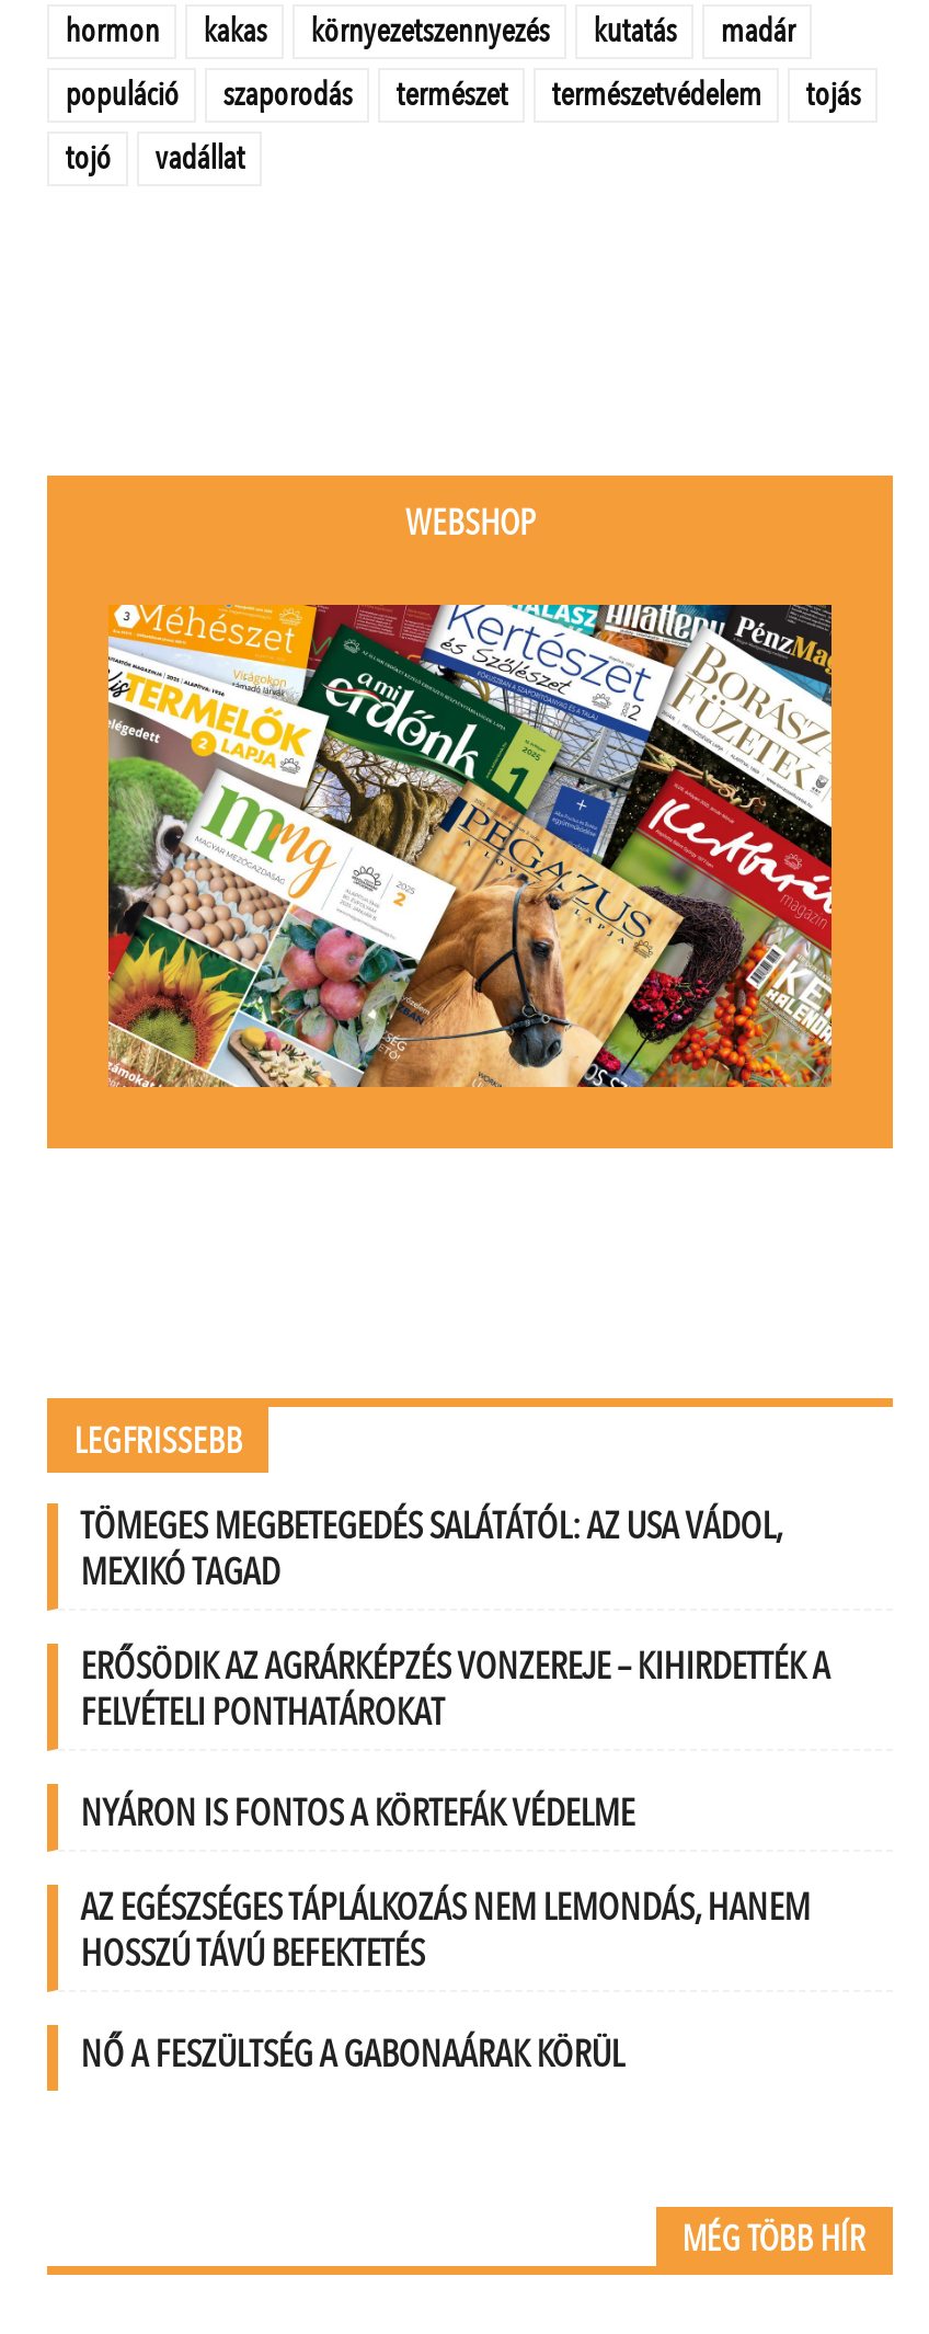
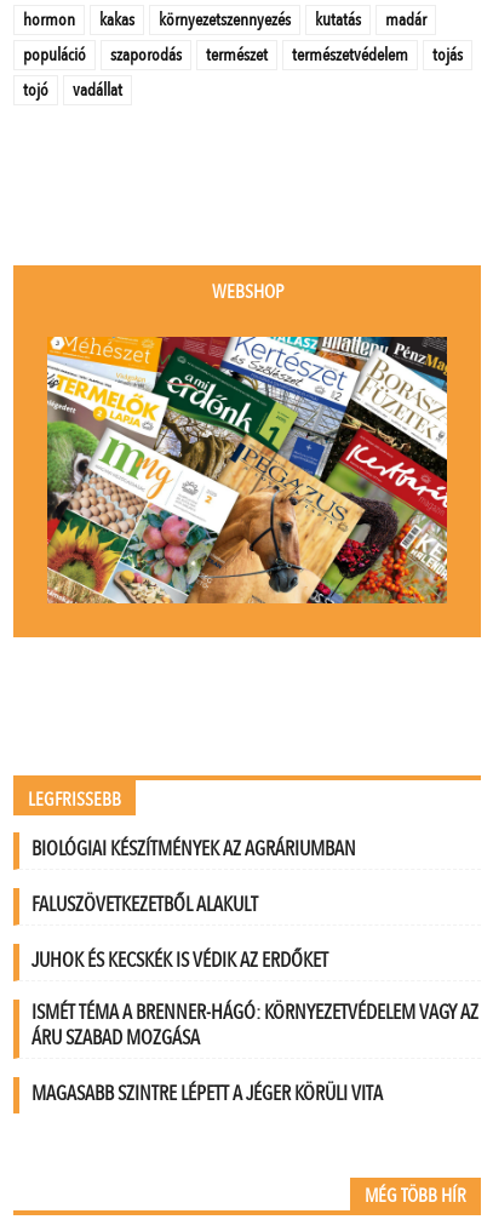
- TÖMEGES MEGBETEGEDÉS SALÁTÁTÓL: AZ USA VÁDOL,
- MEXIKÓ TAGAD
+ BIOLÓGIAI KÉSZÍTMÉNYEK AZ AGRÁRIUMBAN

- ERŐSÖDIK AZ AGRÁRKÉPZÉS VONZEREJE – KIHIRDETTÉK A
- FELVÉTELI PONTHATÁROKAT
+ FALUSZÖVETKEZETBŐL ALAKULT

- NYÁRON IS FONTOS A KÖRTEFÁK VÉDELME
+ JUHOK ÉS KECSKÉK IS VÉDIK AZ ERDŐKET

- AZ EGÉSZSÉGES TÁPLÁLKOZÁS NEM LEMONDÁS, HANEM
- HOSSZÚ TÁVÚ BEFEKTETÉS
+ ISMÉT TÉMA A BRENNER-HÁGÓ: KÖRNYEZETVÉDELEM VAGY AZ
+ ÁRU SZABAD MOZGÁSA

- NŐ A FESZÜLTSÉG A GABONAÁRAK KÖRÜL
+ MAGASABB SZINTRE LÉPETT A JÉGER KÖRÜLI VITA
